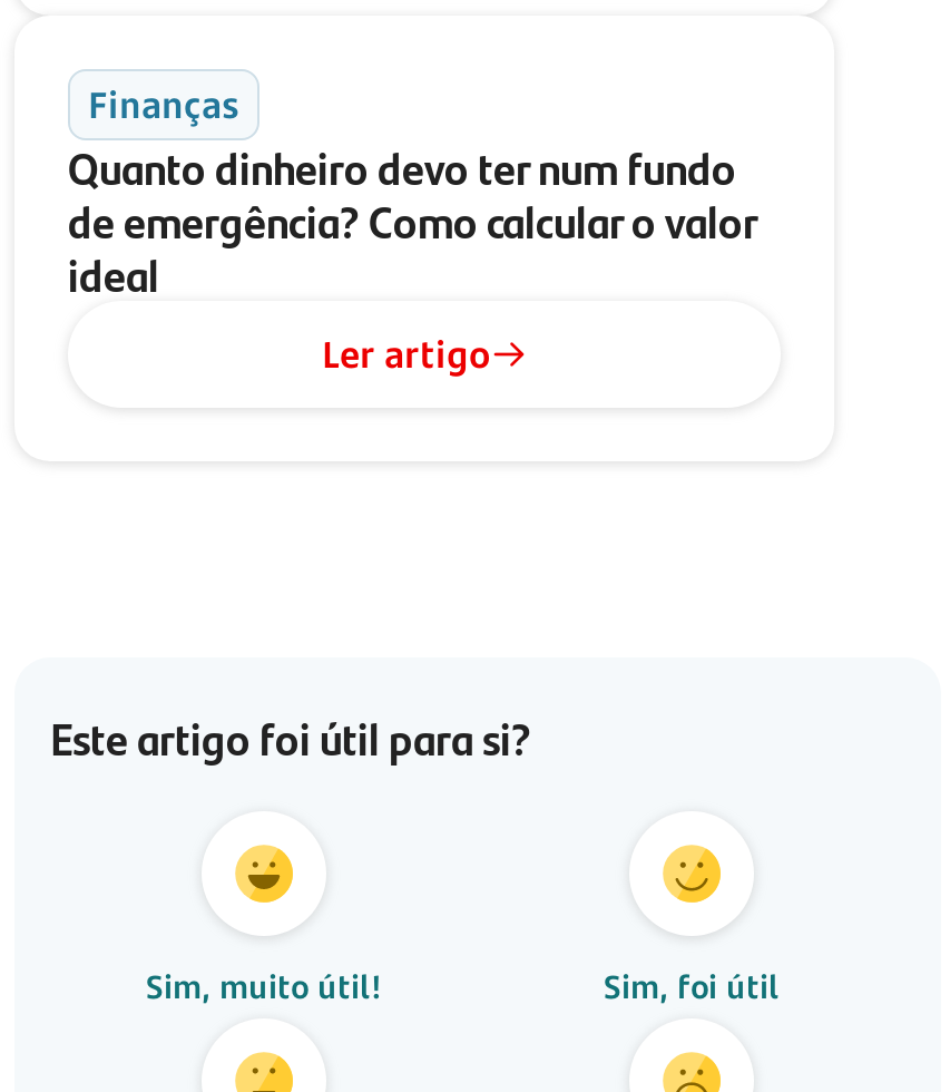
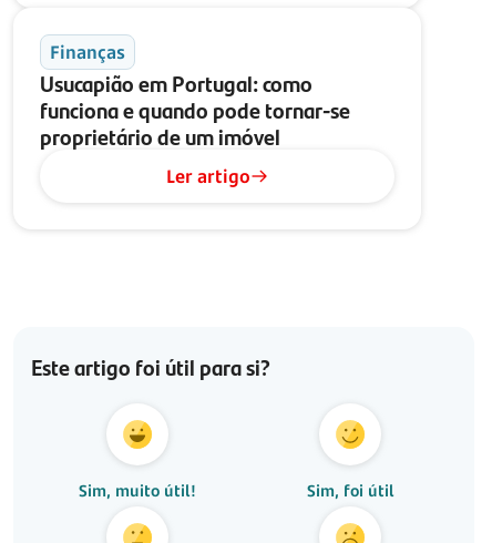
- Quanto dinheiro devo ter num fundo
- de emergência? Como calcular o valor
- ideal
+ Usucapião em Portugal: como
+ funciona e quando pode tornar-se
+ proprietário de um imóvel
